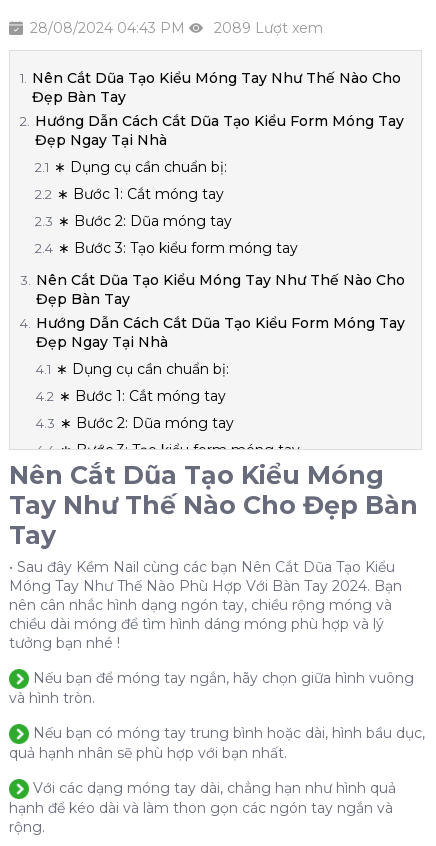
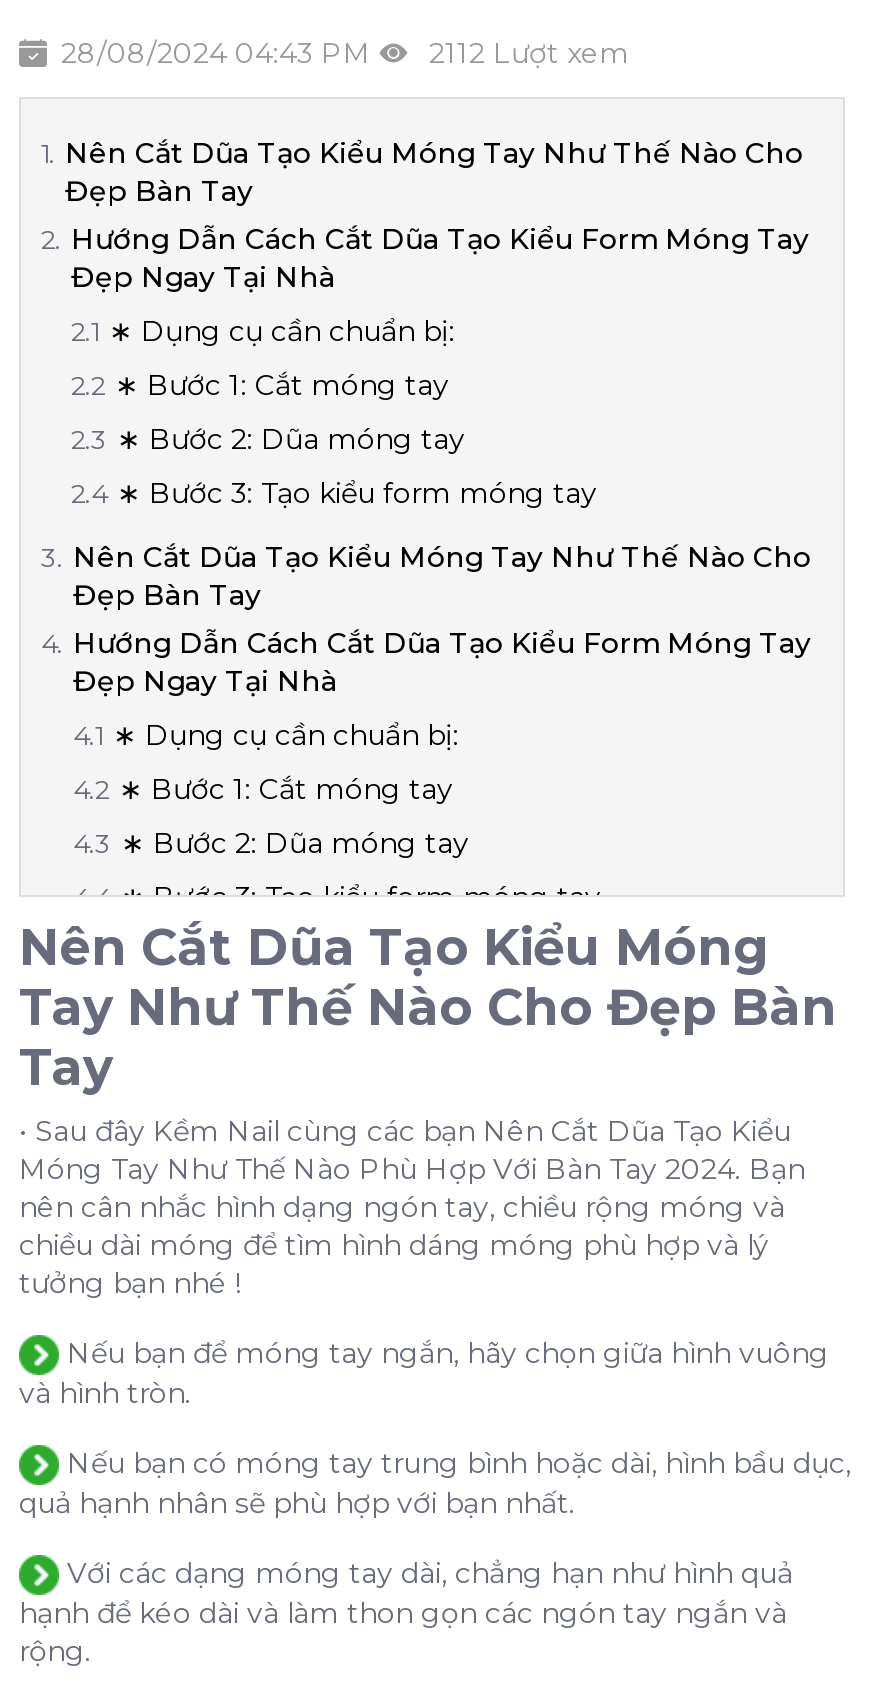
- 28/08/2024 04:43 PM 2089 Lượt xem
+ 28/08/2024 04:43 PM 2112 Lượt xem
